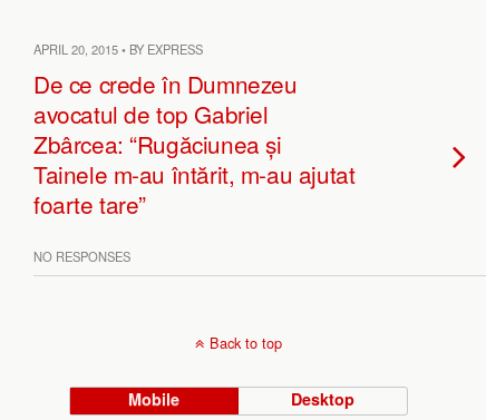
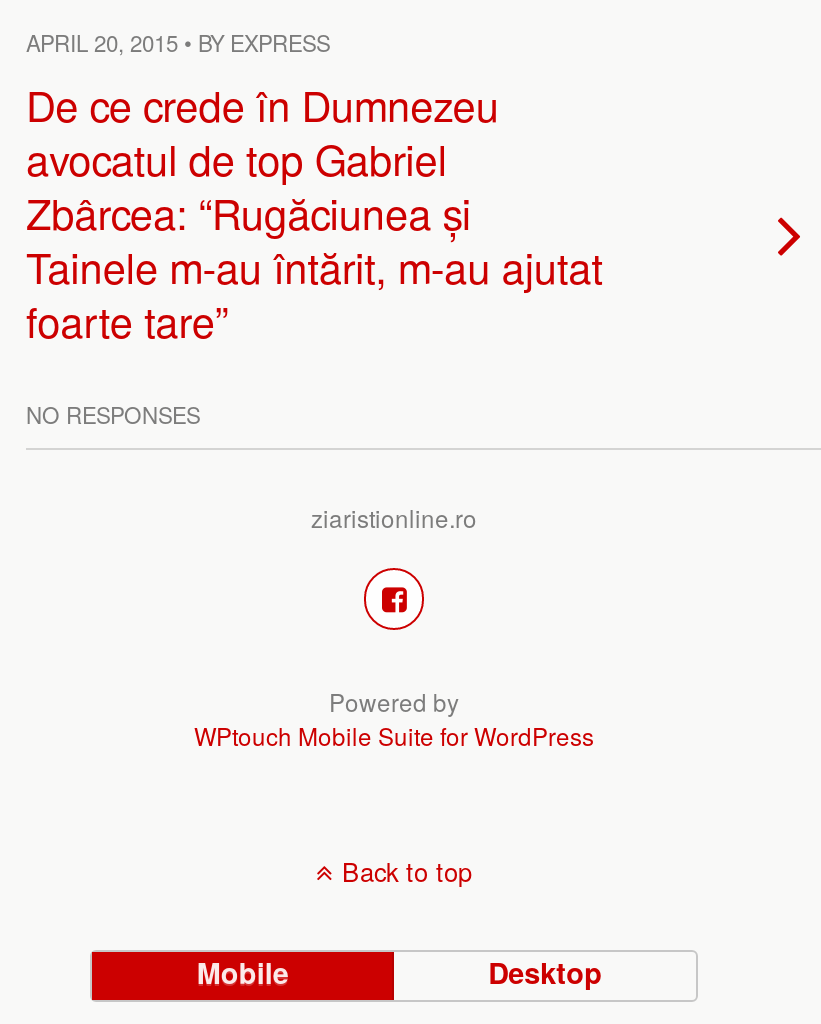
+ [image]
+ Powered by
+ WPtouch Mobile Suite for WordPress

+ ziaristionline.ro
